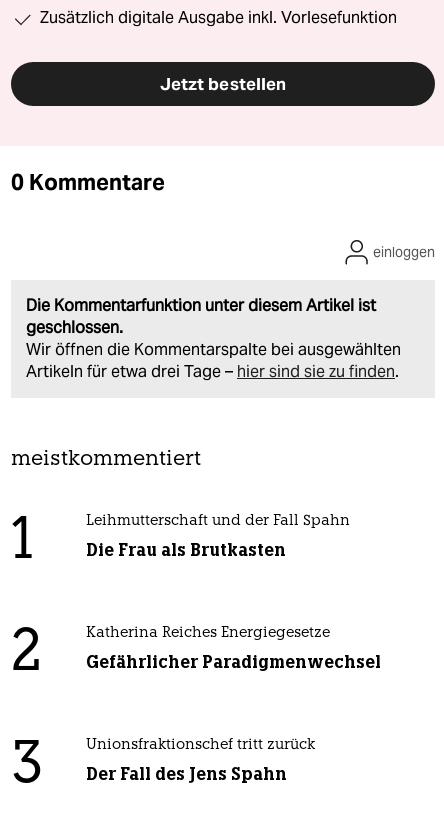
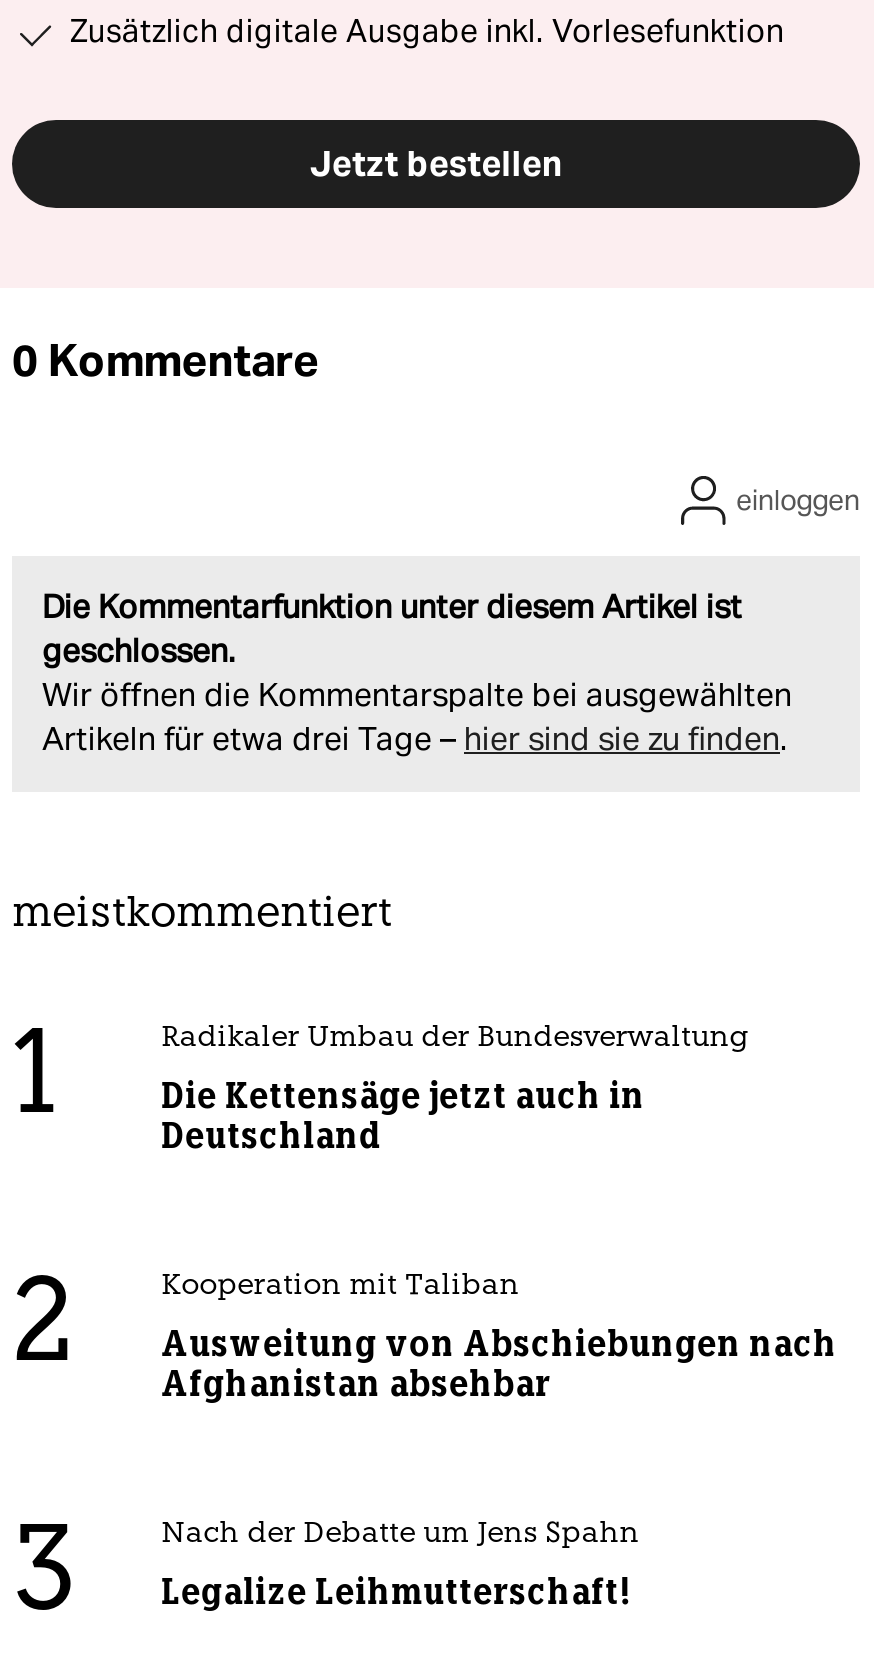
- Leihmutterschaft und der Fall Spahn
+ Radikaler Umbau der Bundesverwaltung

- Die Frau als Brutkasten
+ Die Kettensäge jetzt auch in
+ Deutschland

- Katherina Reiches Energiegesetze
+ Kooperation mit Taliban

- Gefährlicher Paradigmenwechsel
+ Ausweitung von Abschiebungen nach
+ Afghanistan absehbar

- Unionsfraktionschef tritt zurück
+ Nach der Debatte um Jens Spahn

- Der Fall des Jens Spahn
+ Legalize Leihmutterschaft!
